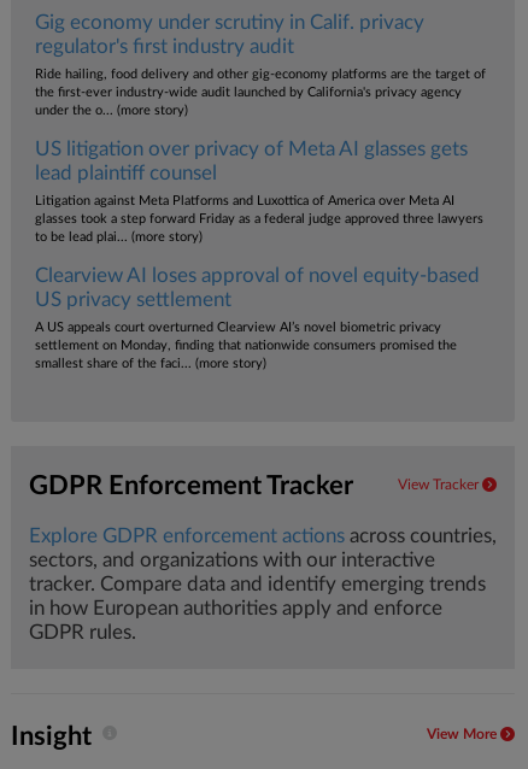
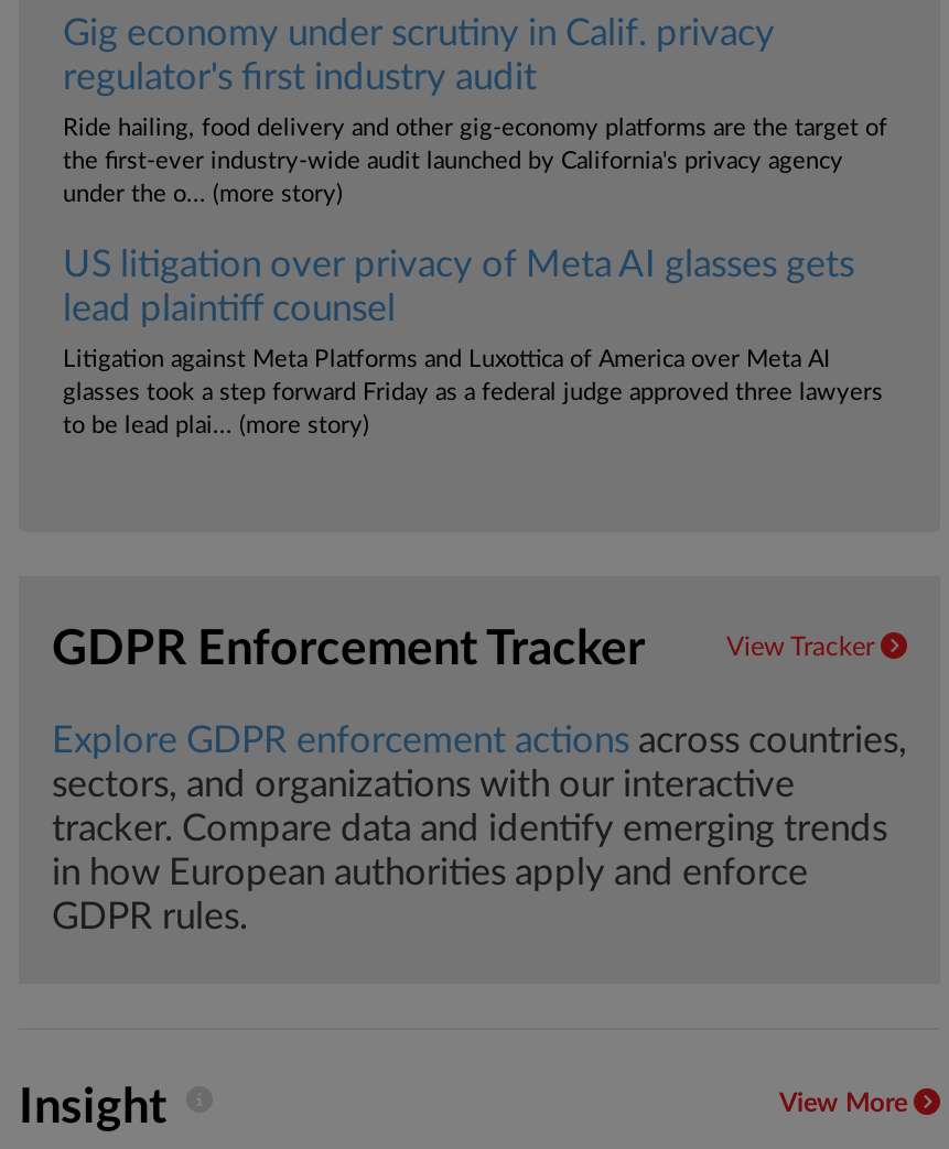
- Clearview AI loses approval of novel equity-based
- US privacy settlement
- A US appeals court overturned Clearview AI’s novel biometric privacy
- settlement on Monday, finding that nationwide consumers promised the
- smallest share of the faci... (more story)
